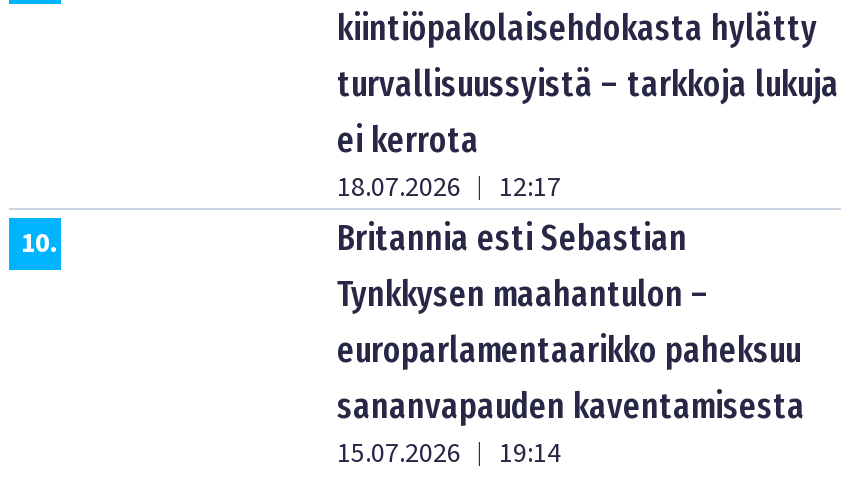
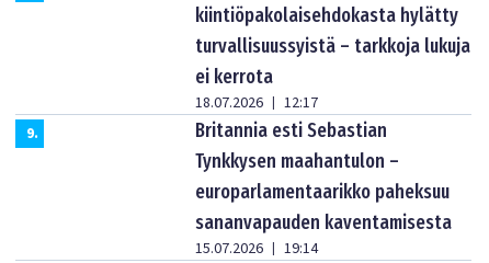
- 10.
+ 9.
